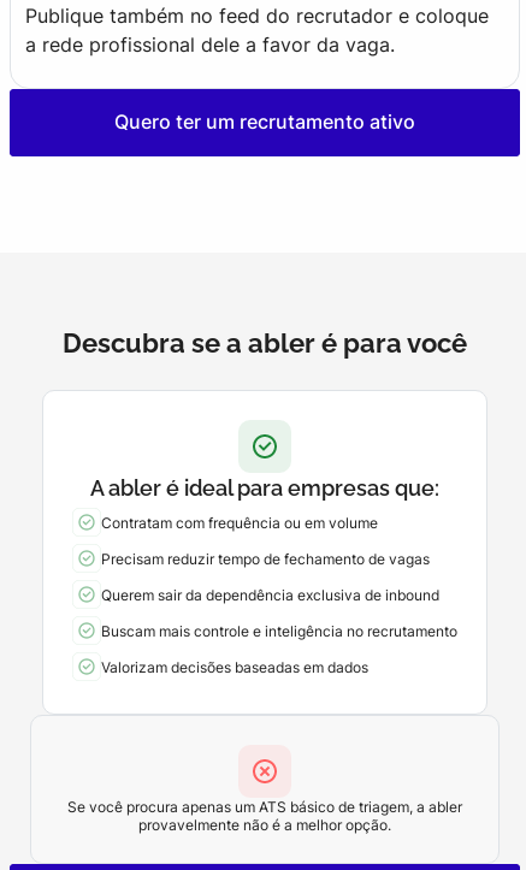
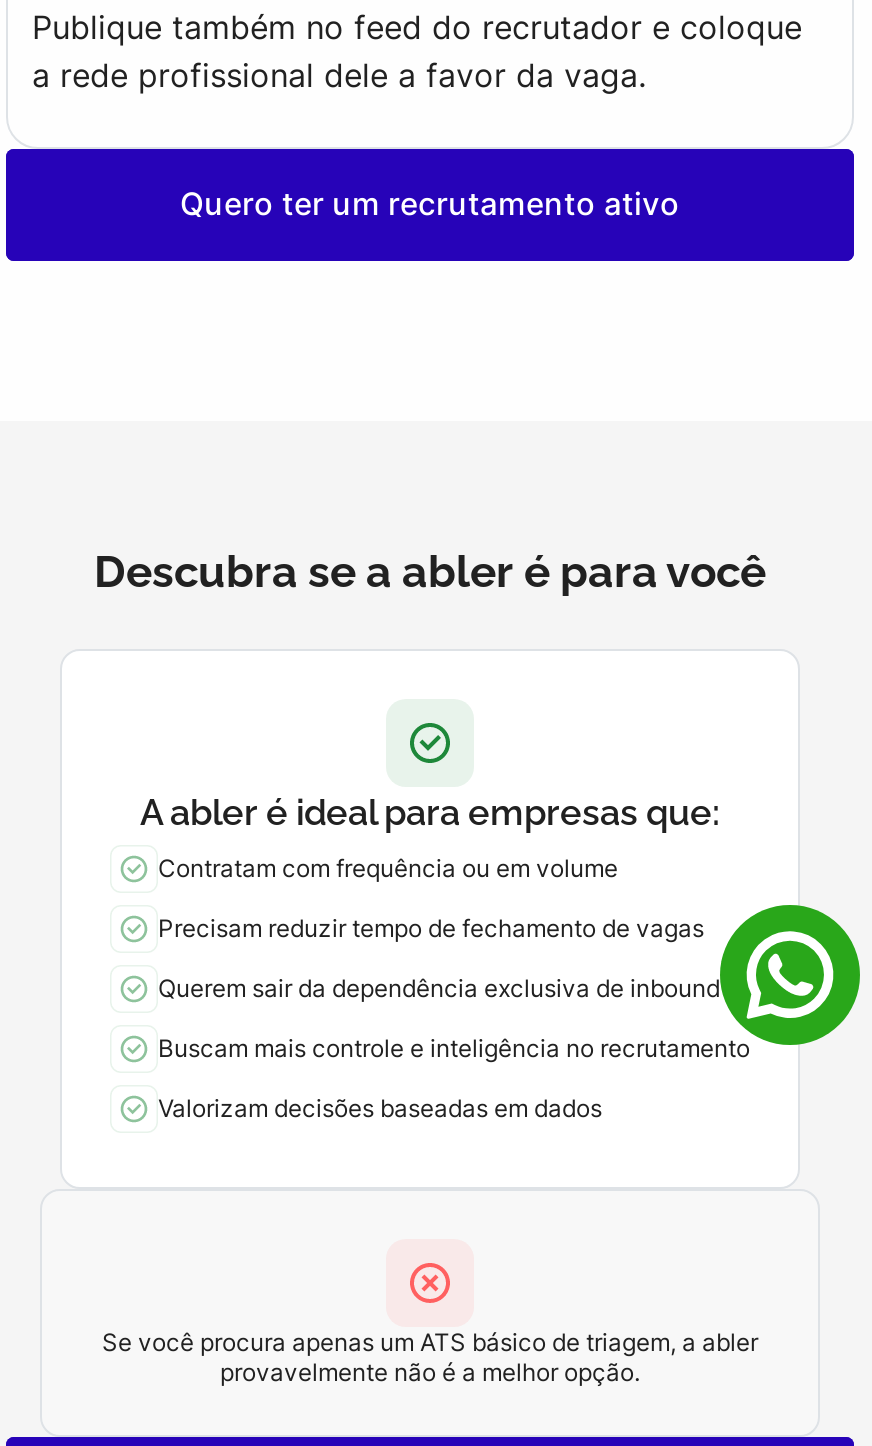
+ [image]
